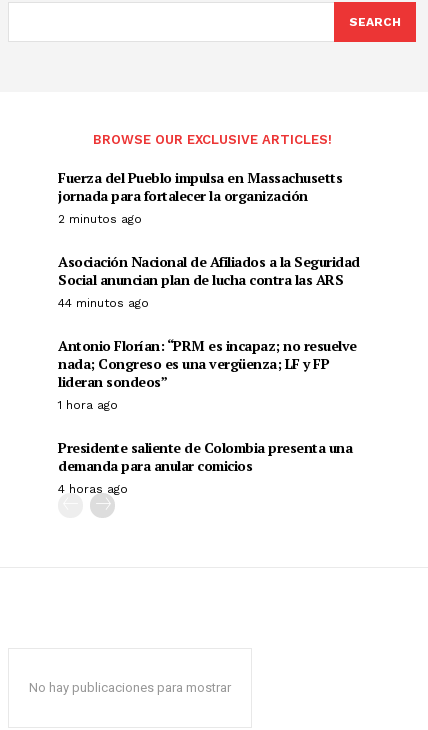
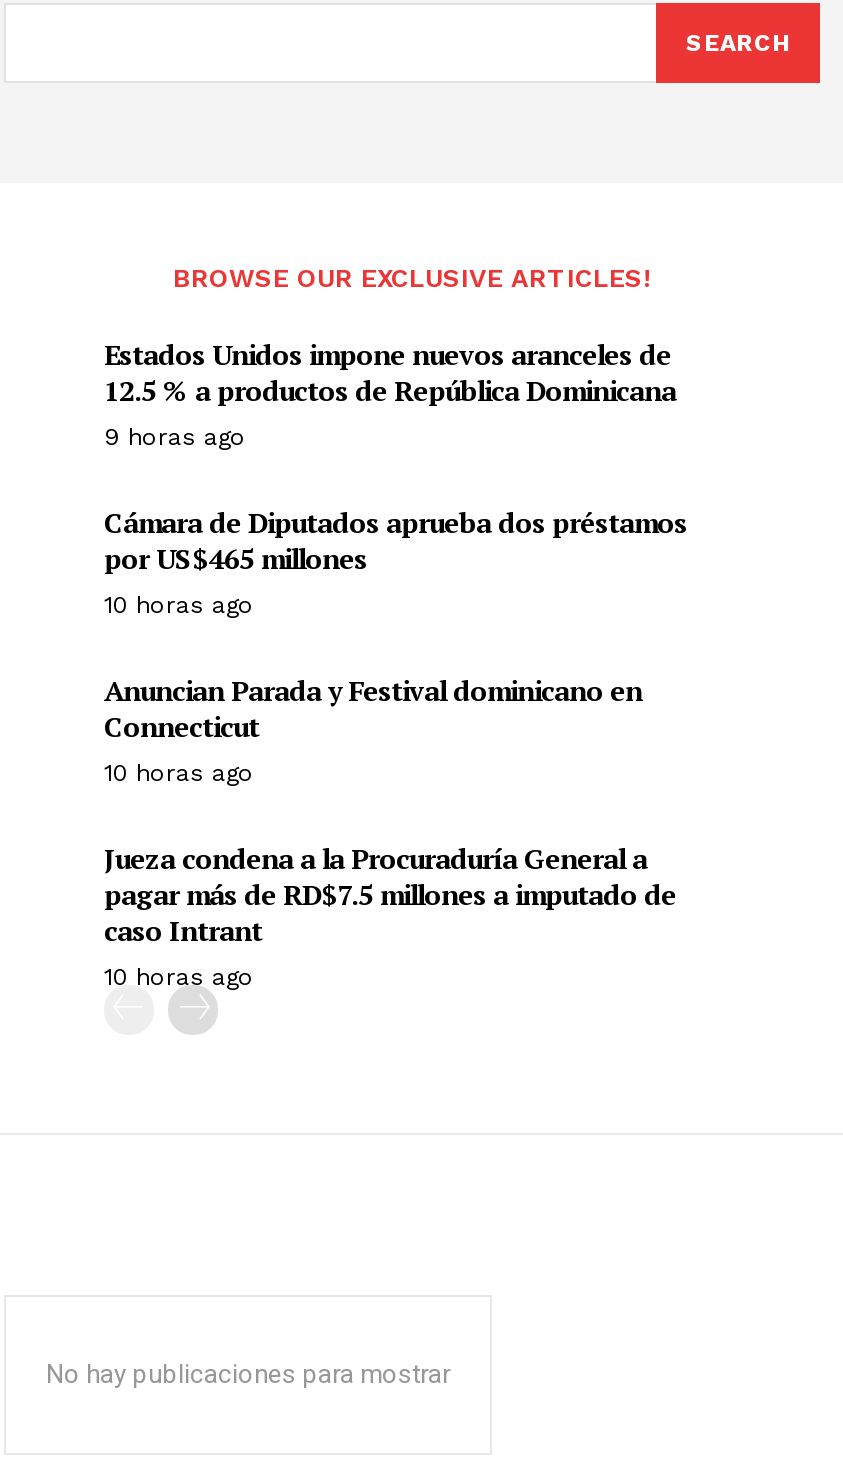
- Fuerza del Pueblo impulsa en Massachusetts
- jornada para fortalecer la organización
- 2 minutos ago
+ Estados Unidos impone nuevos aranceles de
+ 12.5 % a productos de República Dominicana
+ 9 horas ago

- Asociación Nacional de Afiliados a la Seguridad
- Social anuncian plan de lucha contra las ARS
- 44 minutos ago
+ Cámara de Diputados aprueba dos préstamos
+ por US$465 millones
+ 10 horas ago

- Antonio Florían: “PRM es incapaz; no resuelve
- nada; Congreso es una vergüenza; LF y FP
- lideran sondeos”
- 1 hora ago
+ Anuncian Parada y Festival dominicano en
+ Connecticut
+ 10 horas ago

- Presidente saliente de Colombia presenta una
- demanda para anular comicios
- 4 horas ago
+ Jueza condena a la Procuraduría General a
+ pagar más de RD$7.5 millones a imputado de
+ caso Intrant
+ 10 horas ago
